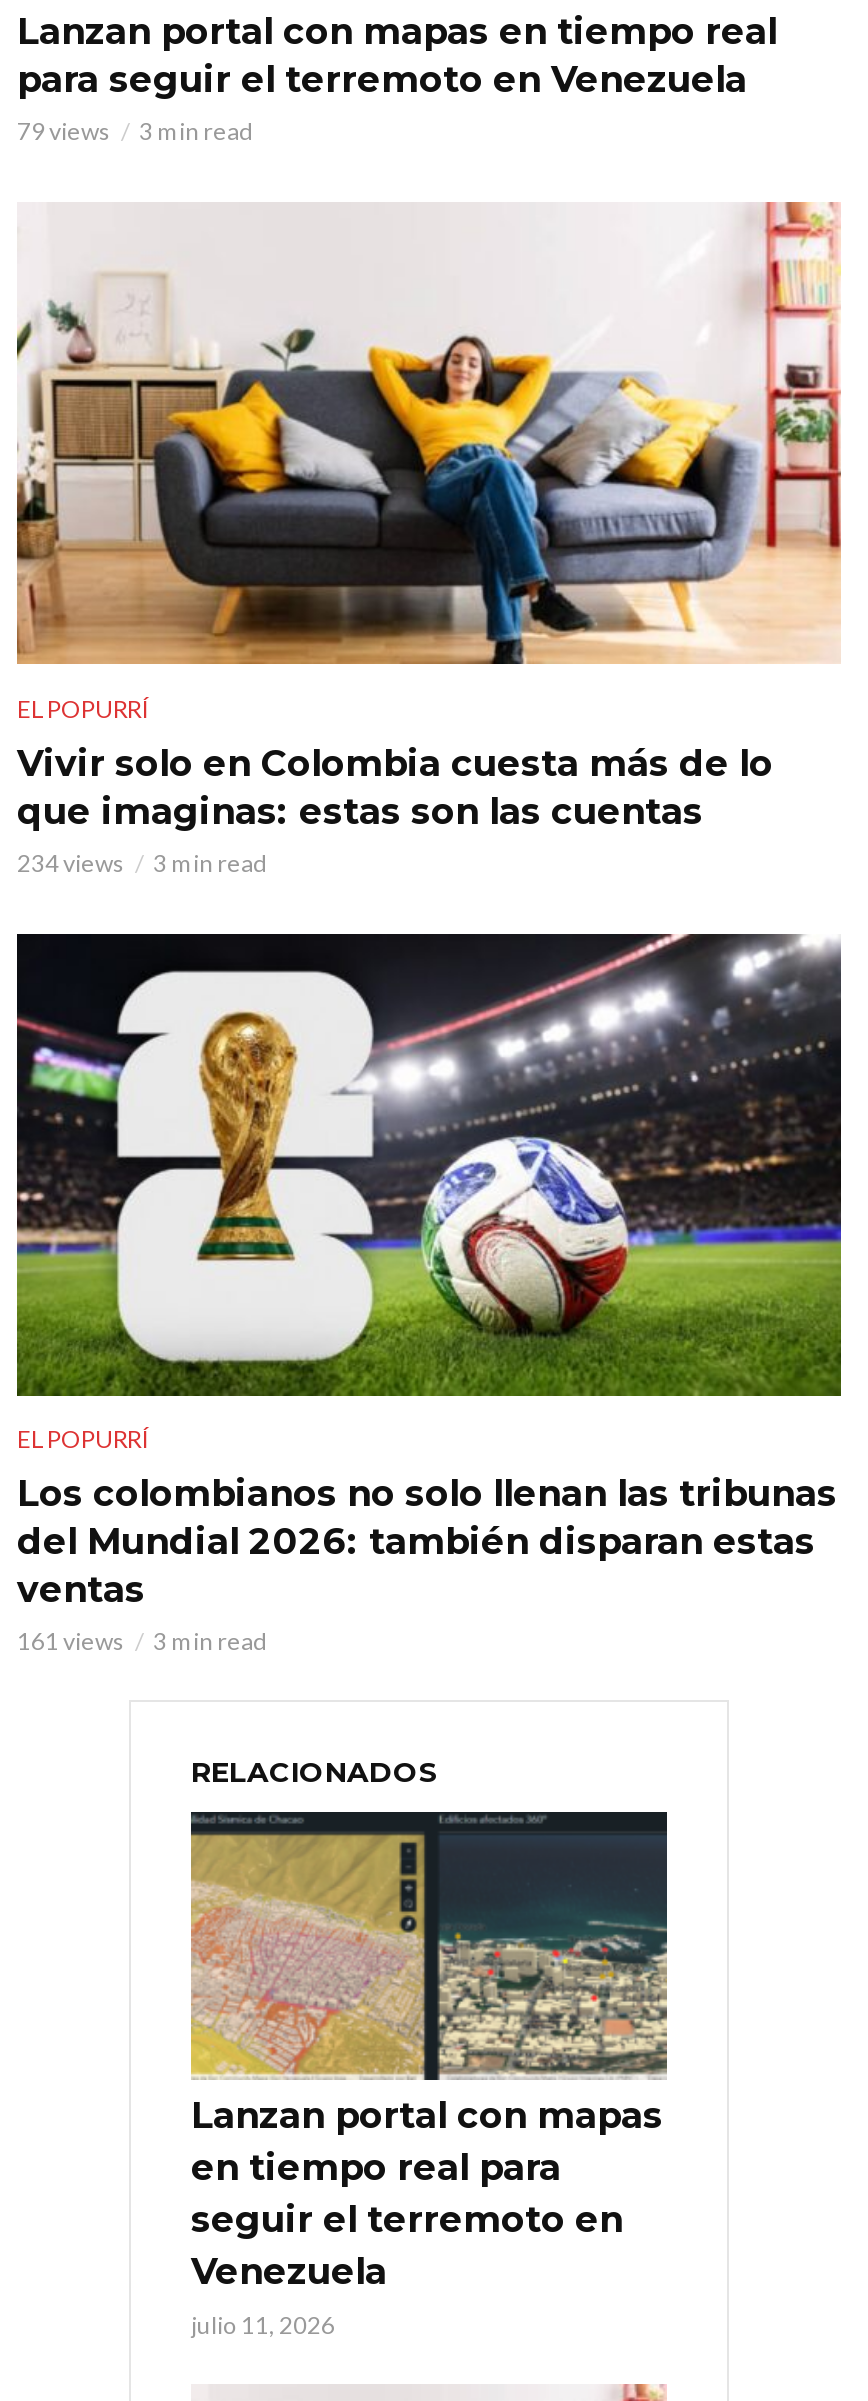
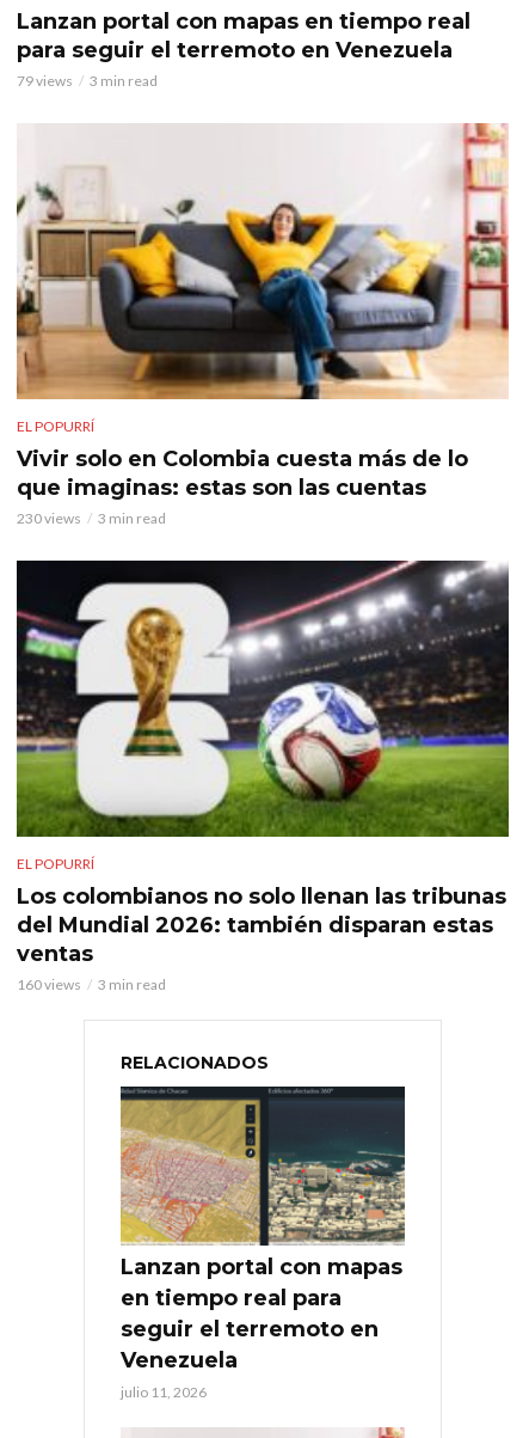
- 234 views 3 min read
+ 230 views 3 min read

- 161 views 3 min read
+ 160 views 3 min read
